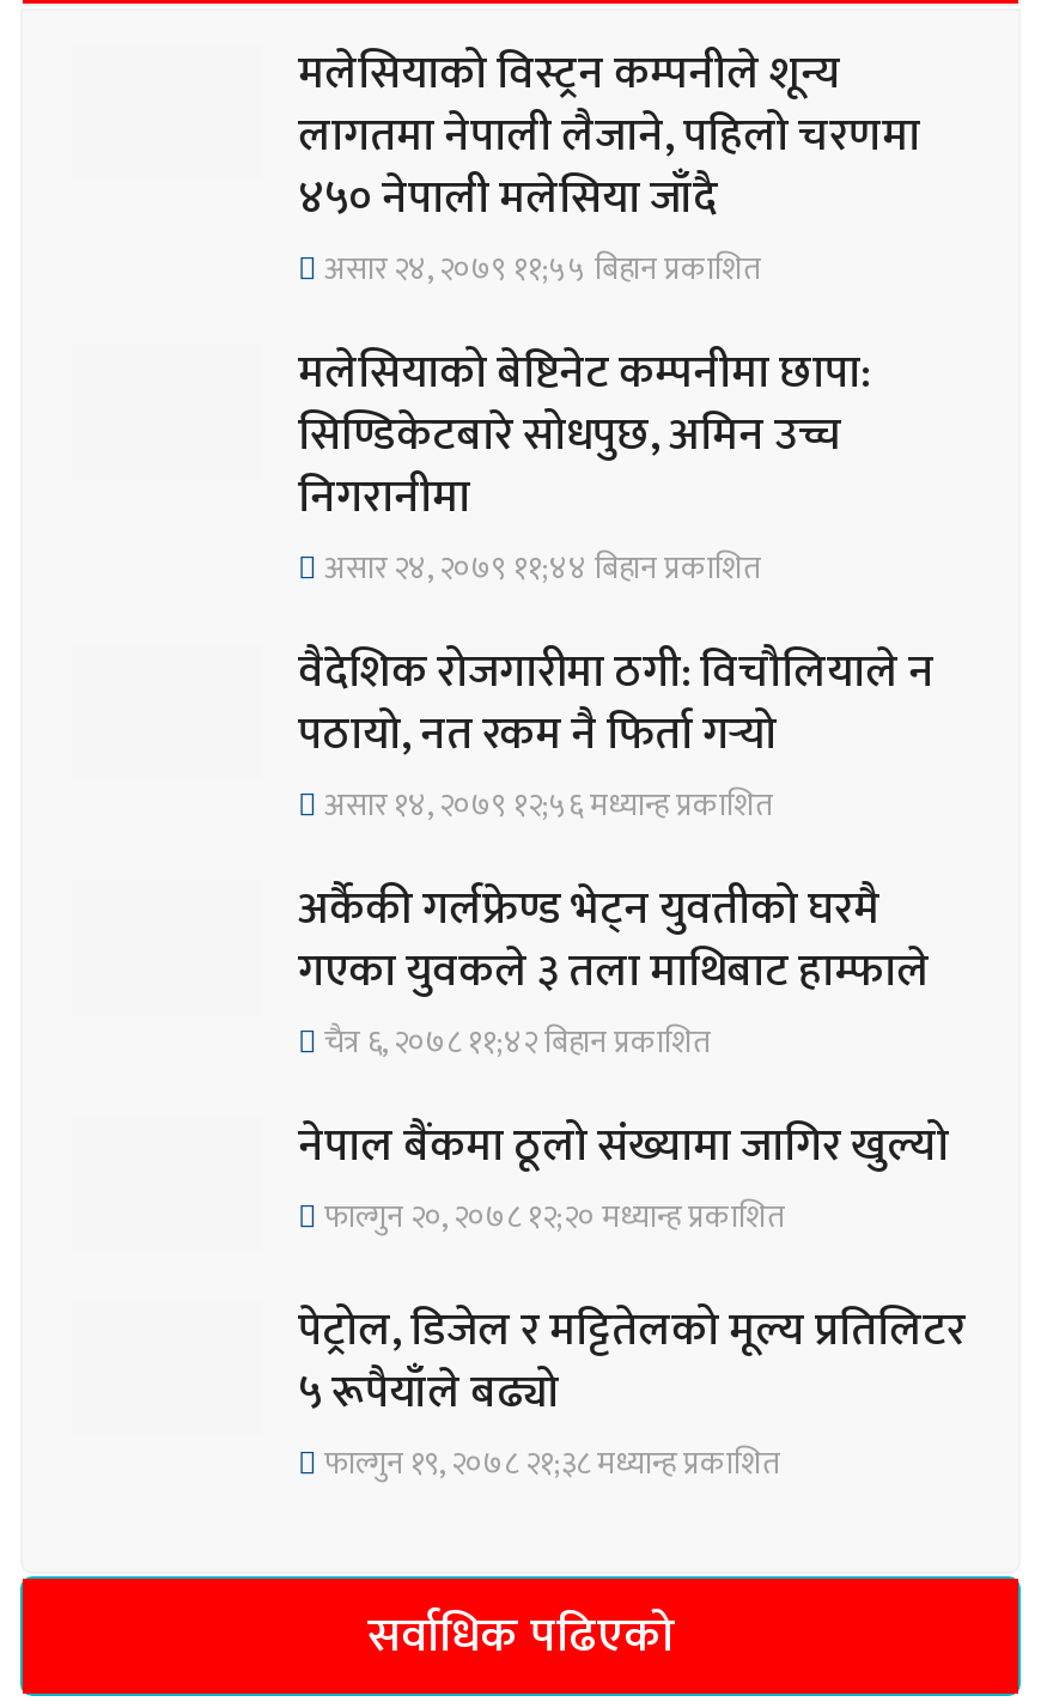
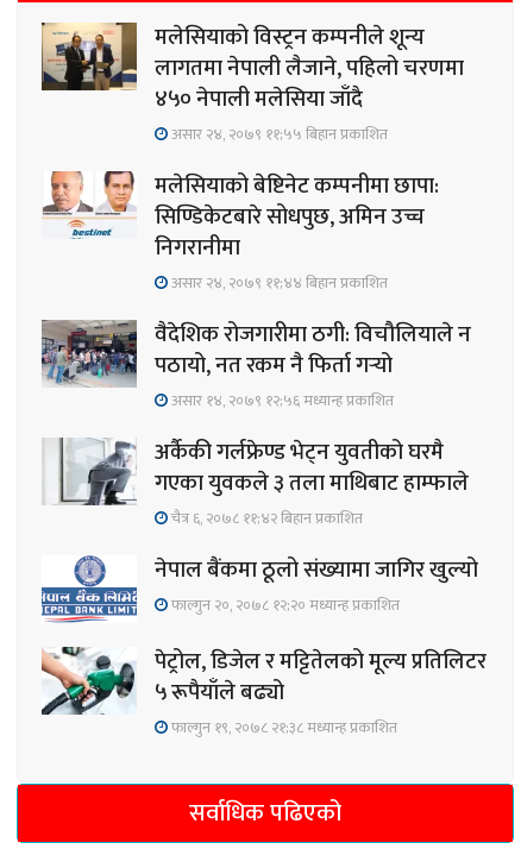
+ [image]

+ [image]

+ [image]

+ [image]

+ [image]

+ [image]
